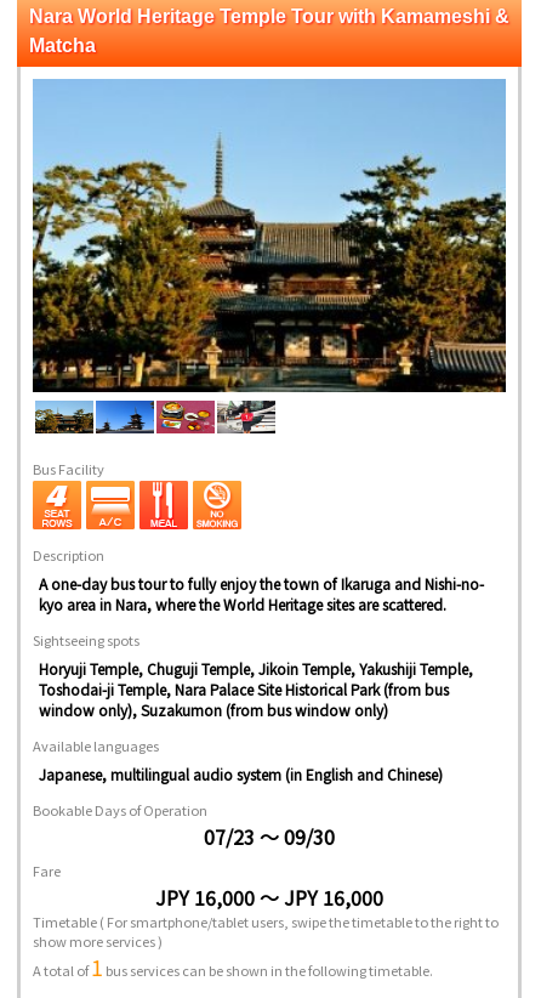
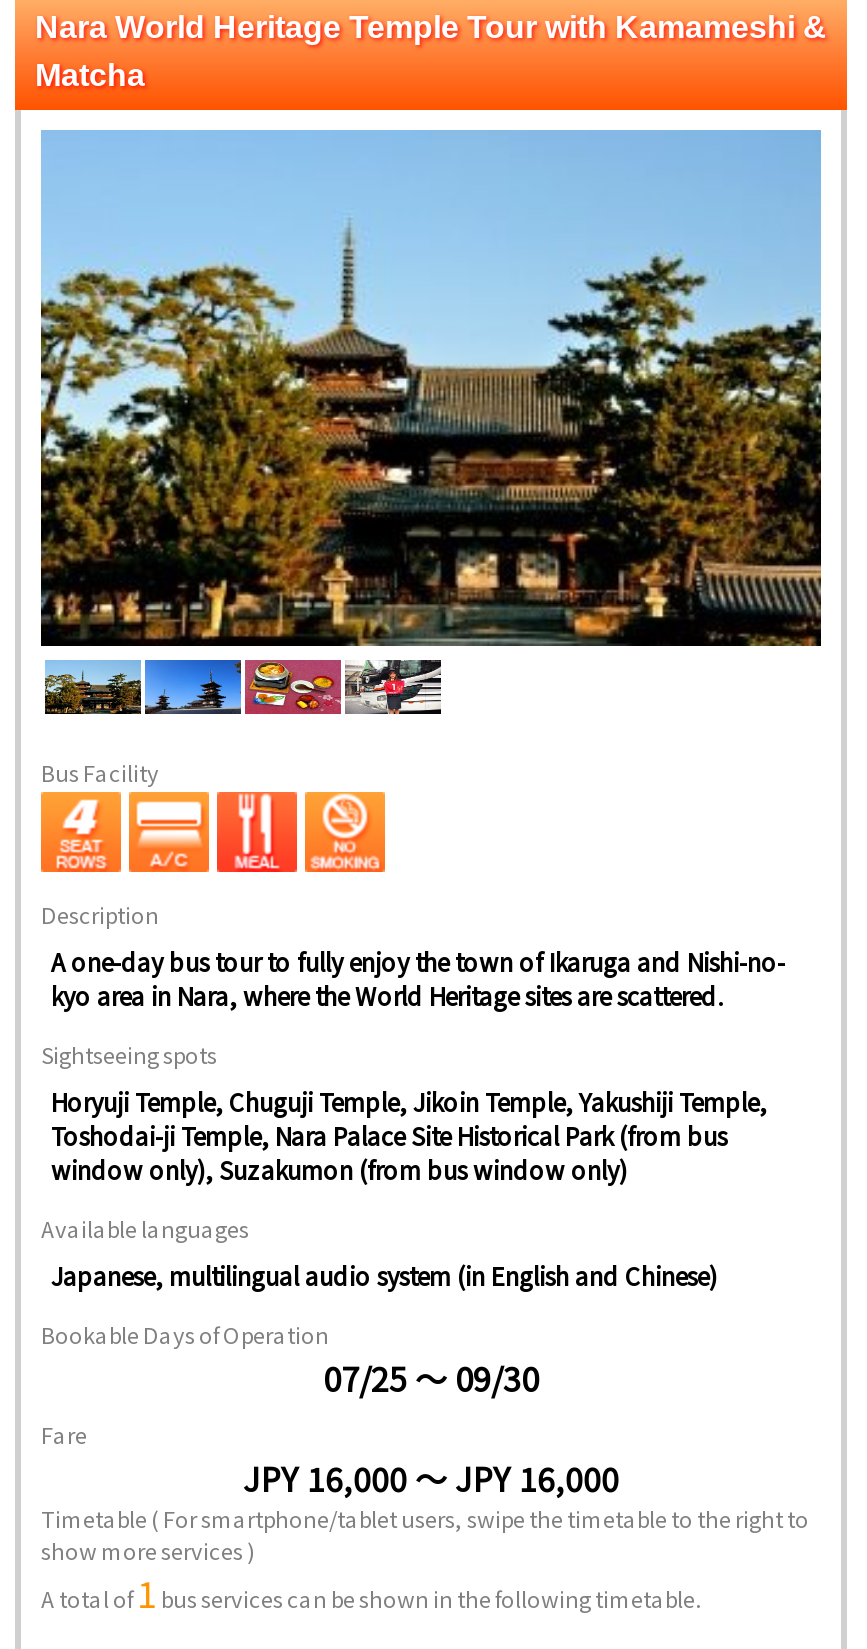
- 07/23 ～ 09/30
+ 07/25 ～ 09/30
